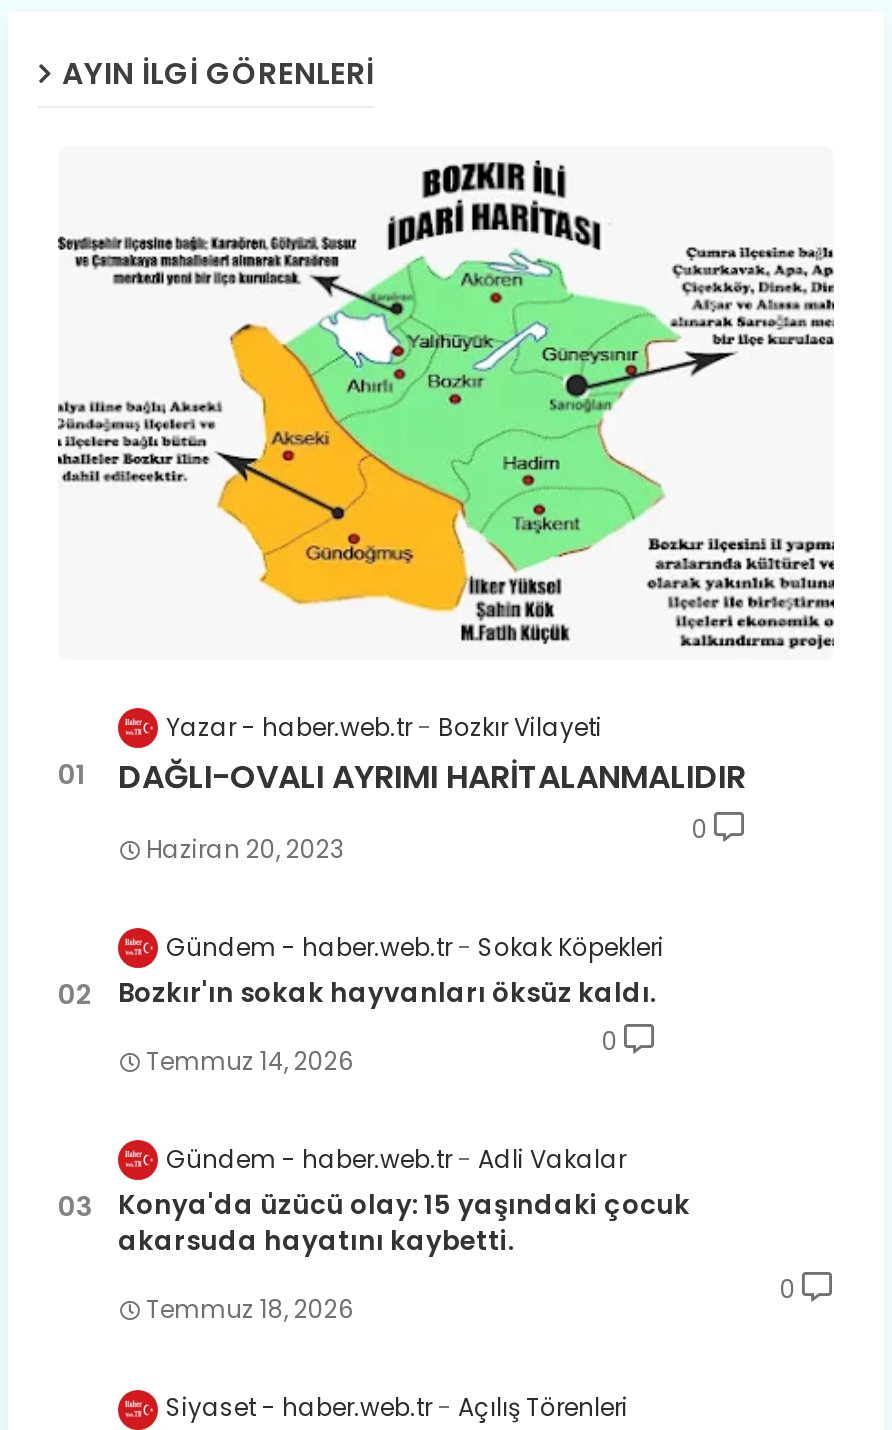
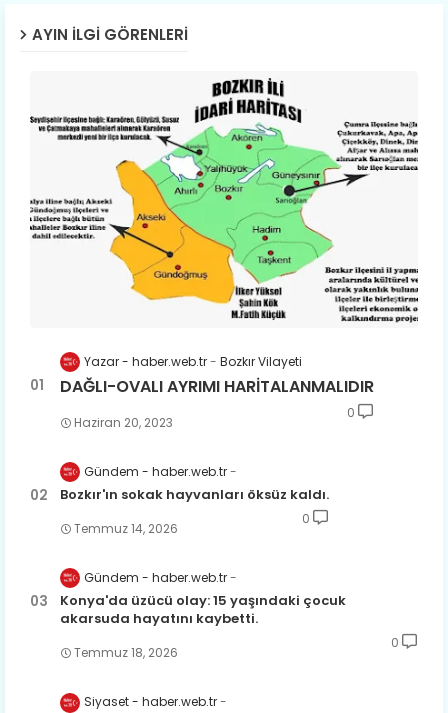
- Sokak Köpekleri

- Adli Vakalar

- Açılış Törenleri
